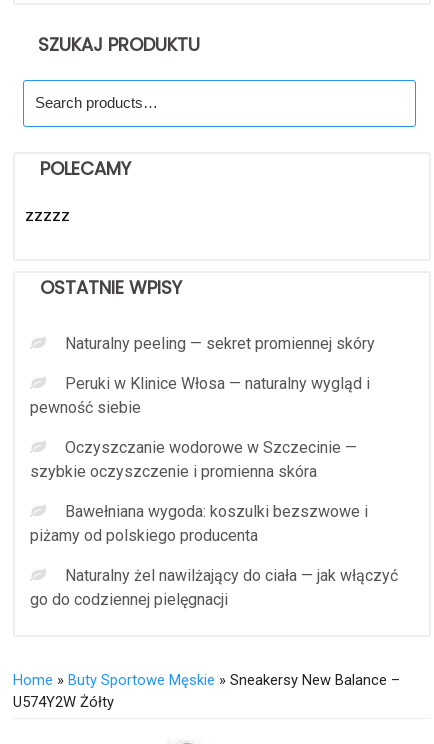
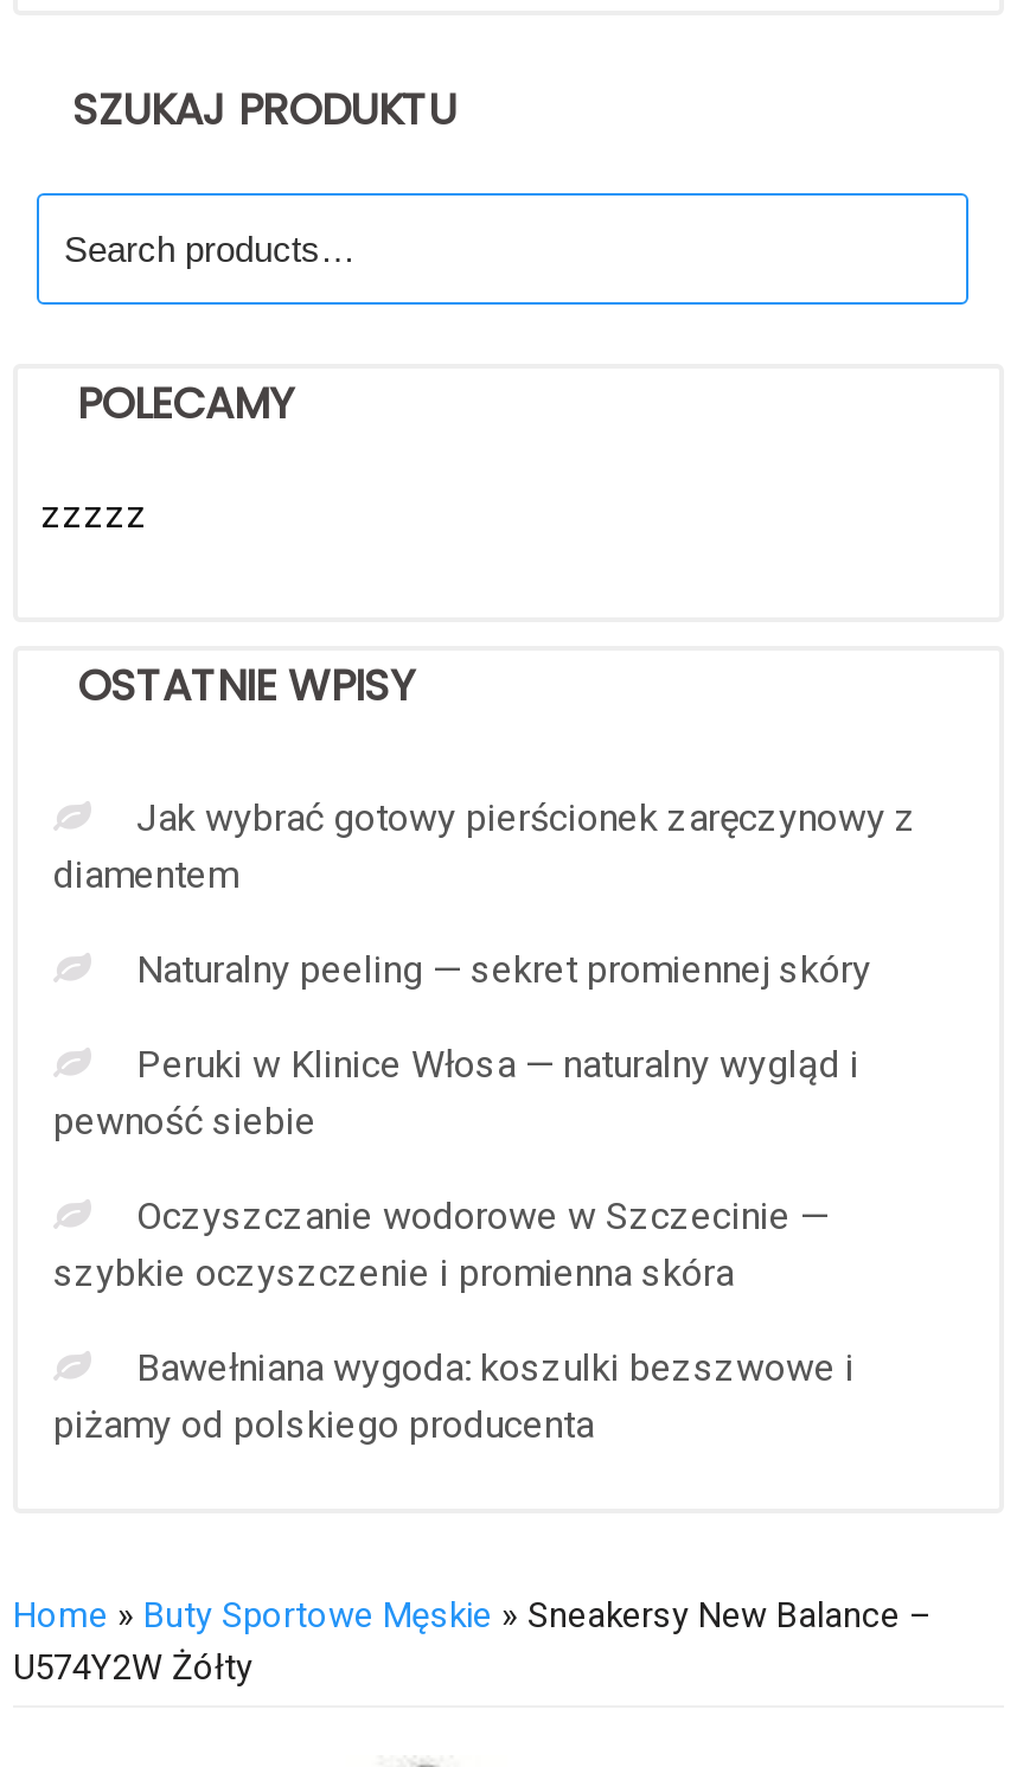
+ Jak wybrać gotowy pierścionek zaręczynowy z
+ diamentem

moved down: Naturalny peeling — sekret promiennej skóry | Peruki w Klinice Włosa — naturalny wygląd i | pewność siebie | Oczyszczanie wodorowe w Szczecinie — | szybkie oczyszczenie i promienna skóra | Bawełniana wygoda: koszulki bezszwowe i | piżamy od polskiego producenta

- Naturalny żel nawilżający do ciała — jak włączyć
- go do codziennej pielęgnacji
